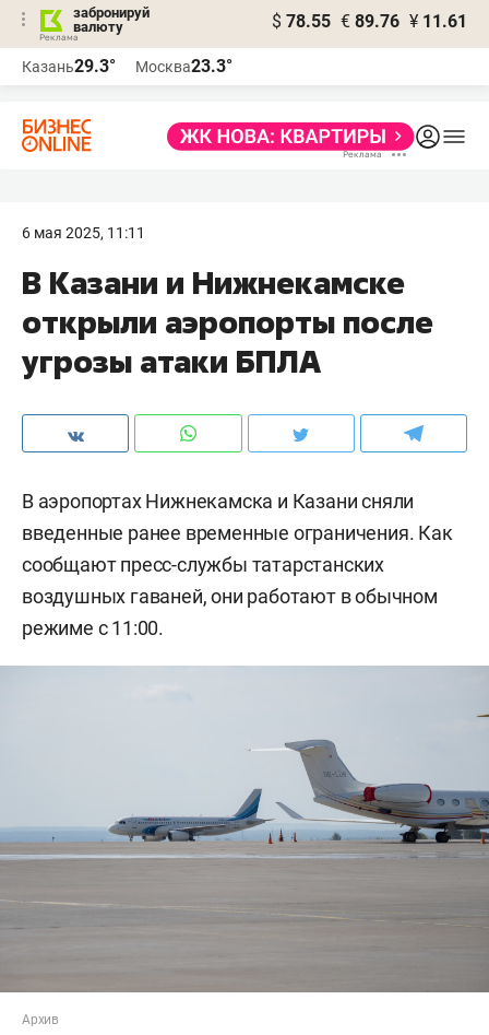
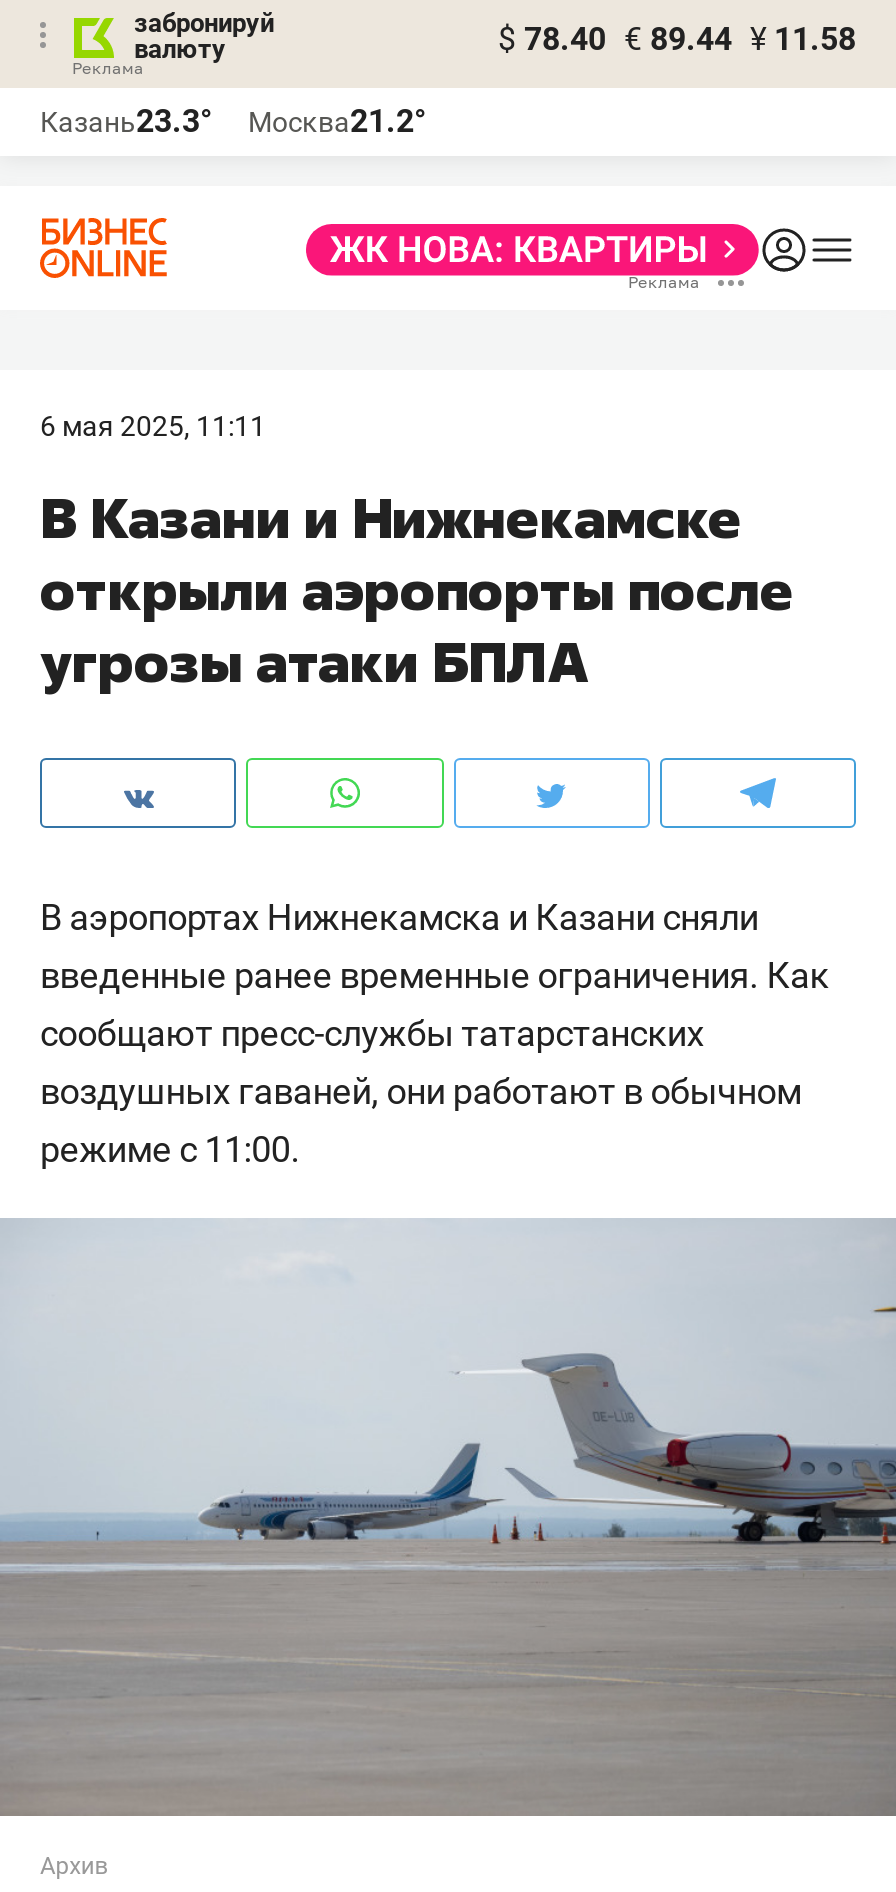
- $ 78.55 € 89.76 ¥ 11.61
+ $ 78.40 € 89.44 ¥ 11.58

- Казань29.3°
+ Казань23.3°

- Москва23.3°
+ Москва21.2°
